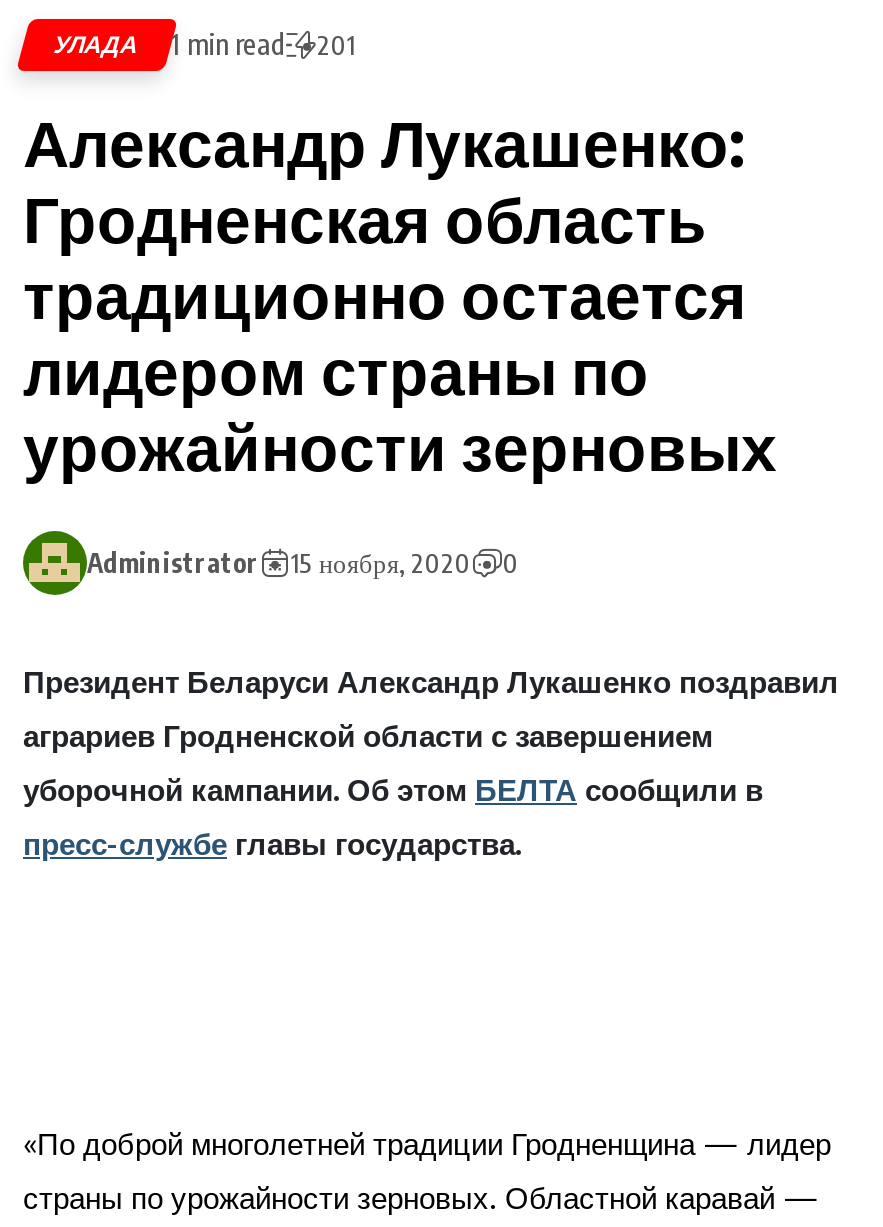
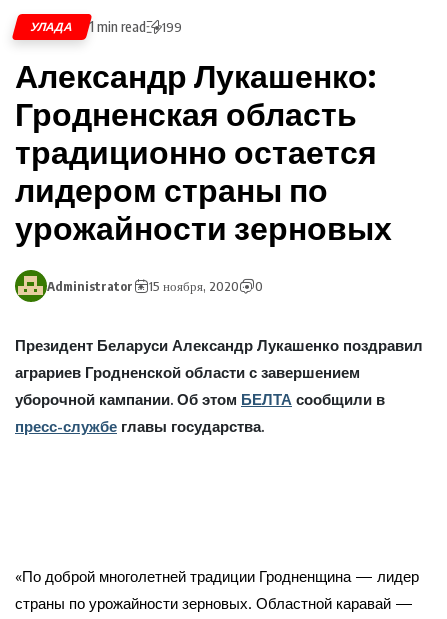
- 201
+ 199
